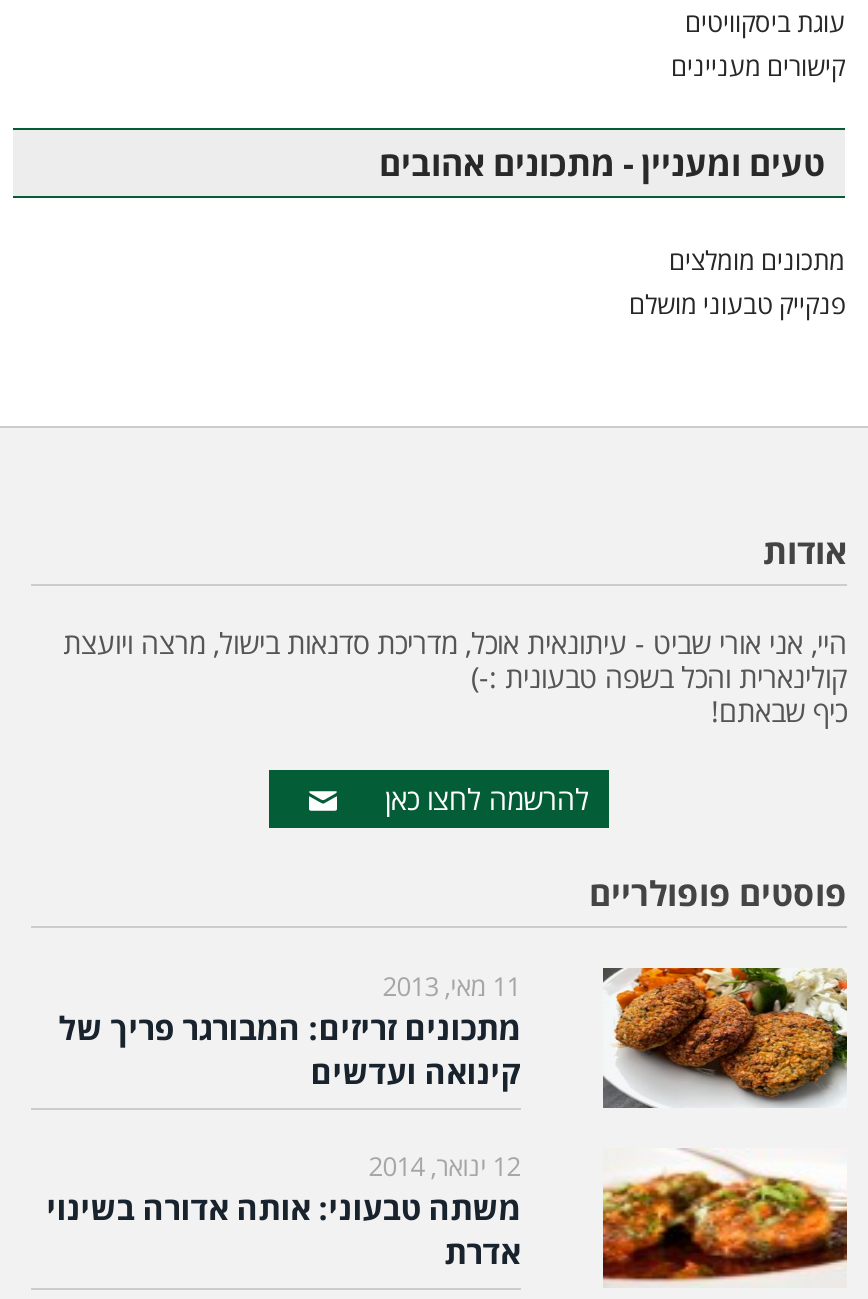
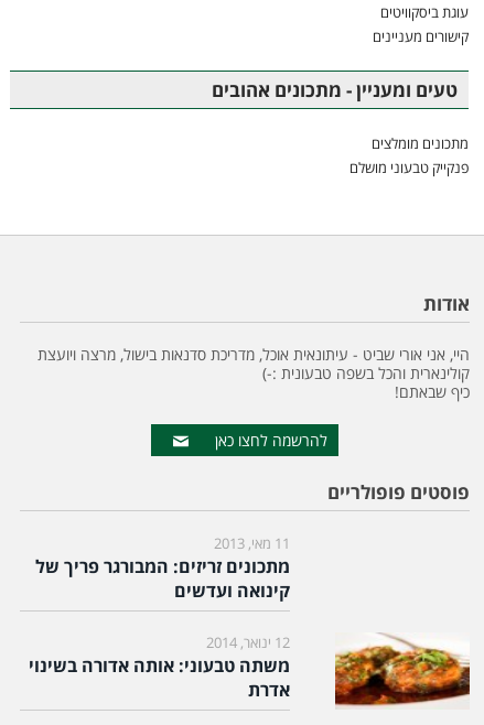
- [image]
